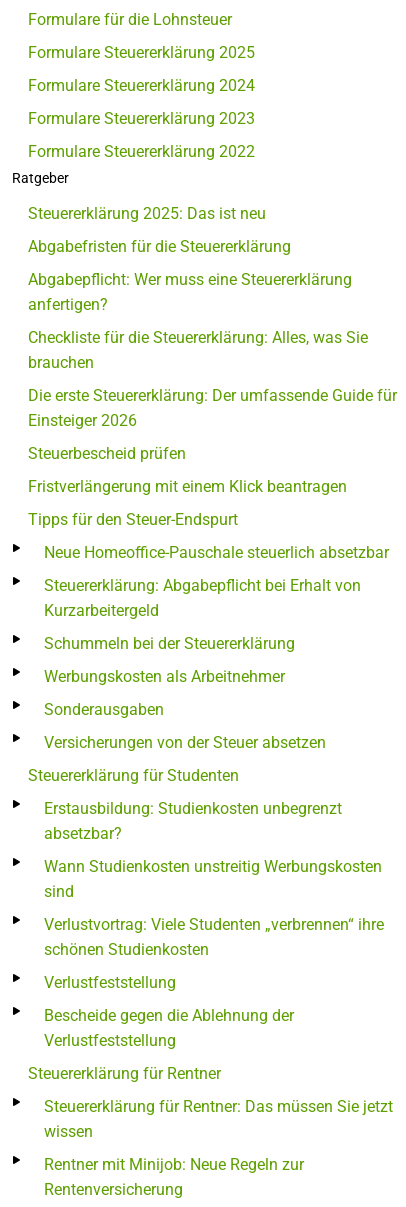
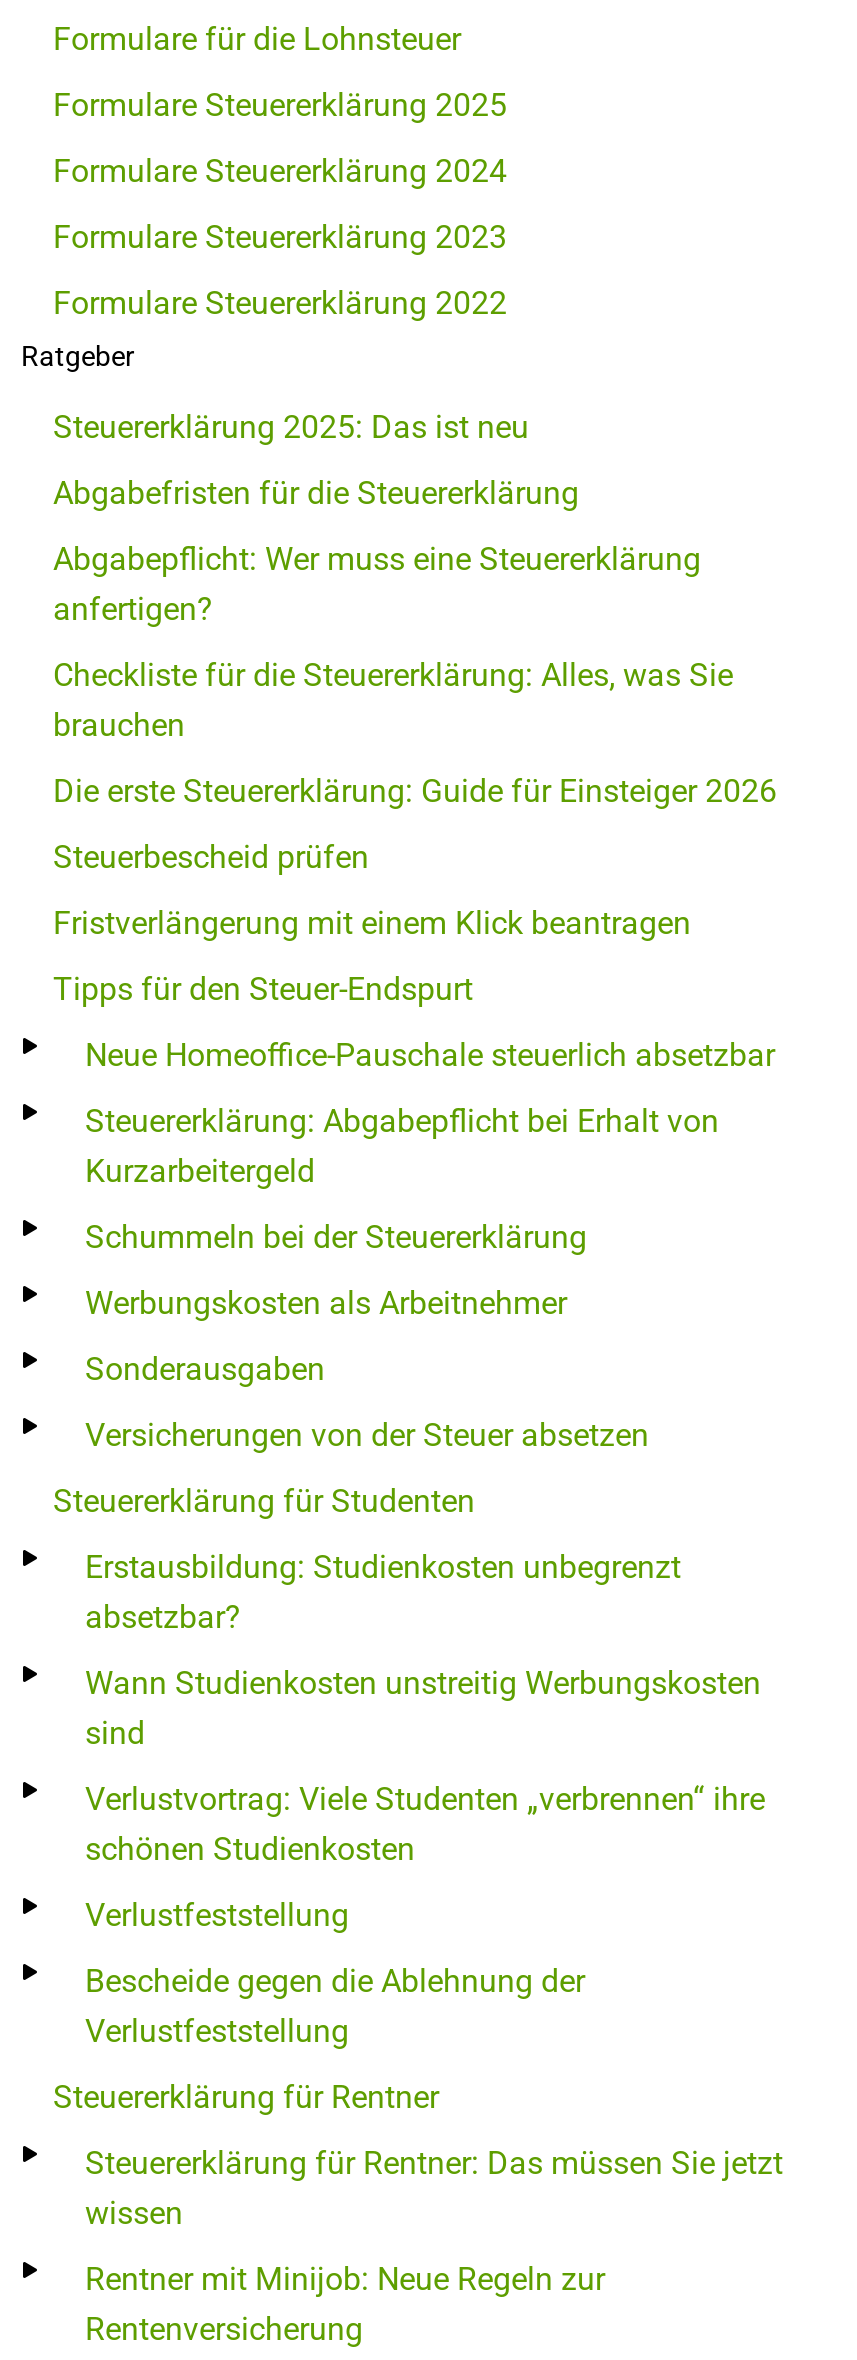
- Die erste Steuererklärung: Der umfassende Guide für
- Einsteiger 2026
+ Die erste Steuererklärung: Guide für Einsteiger 2026
